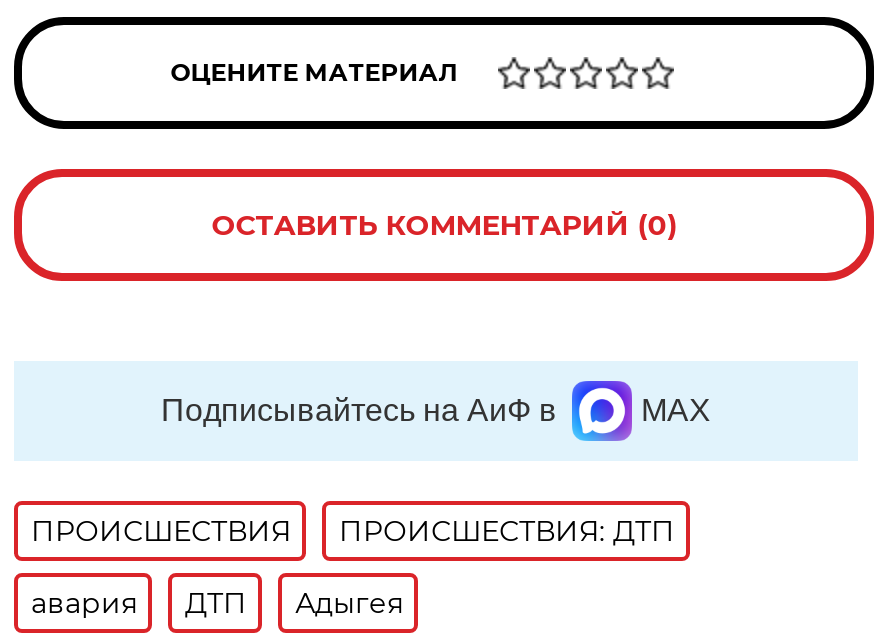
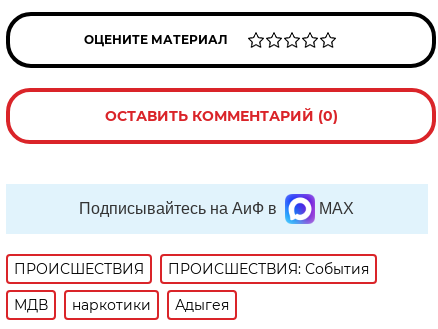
- ПРОИСШЕСТВИЯ: ДТП
+ ПРОИСШЕСТВИЯ: События

- авария
- ДТП
+ МДВ
+ наркотики
